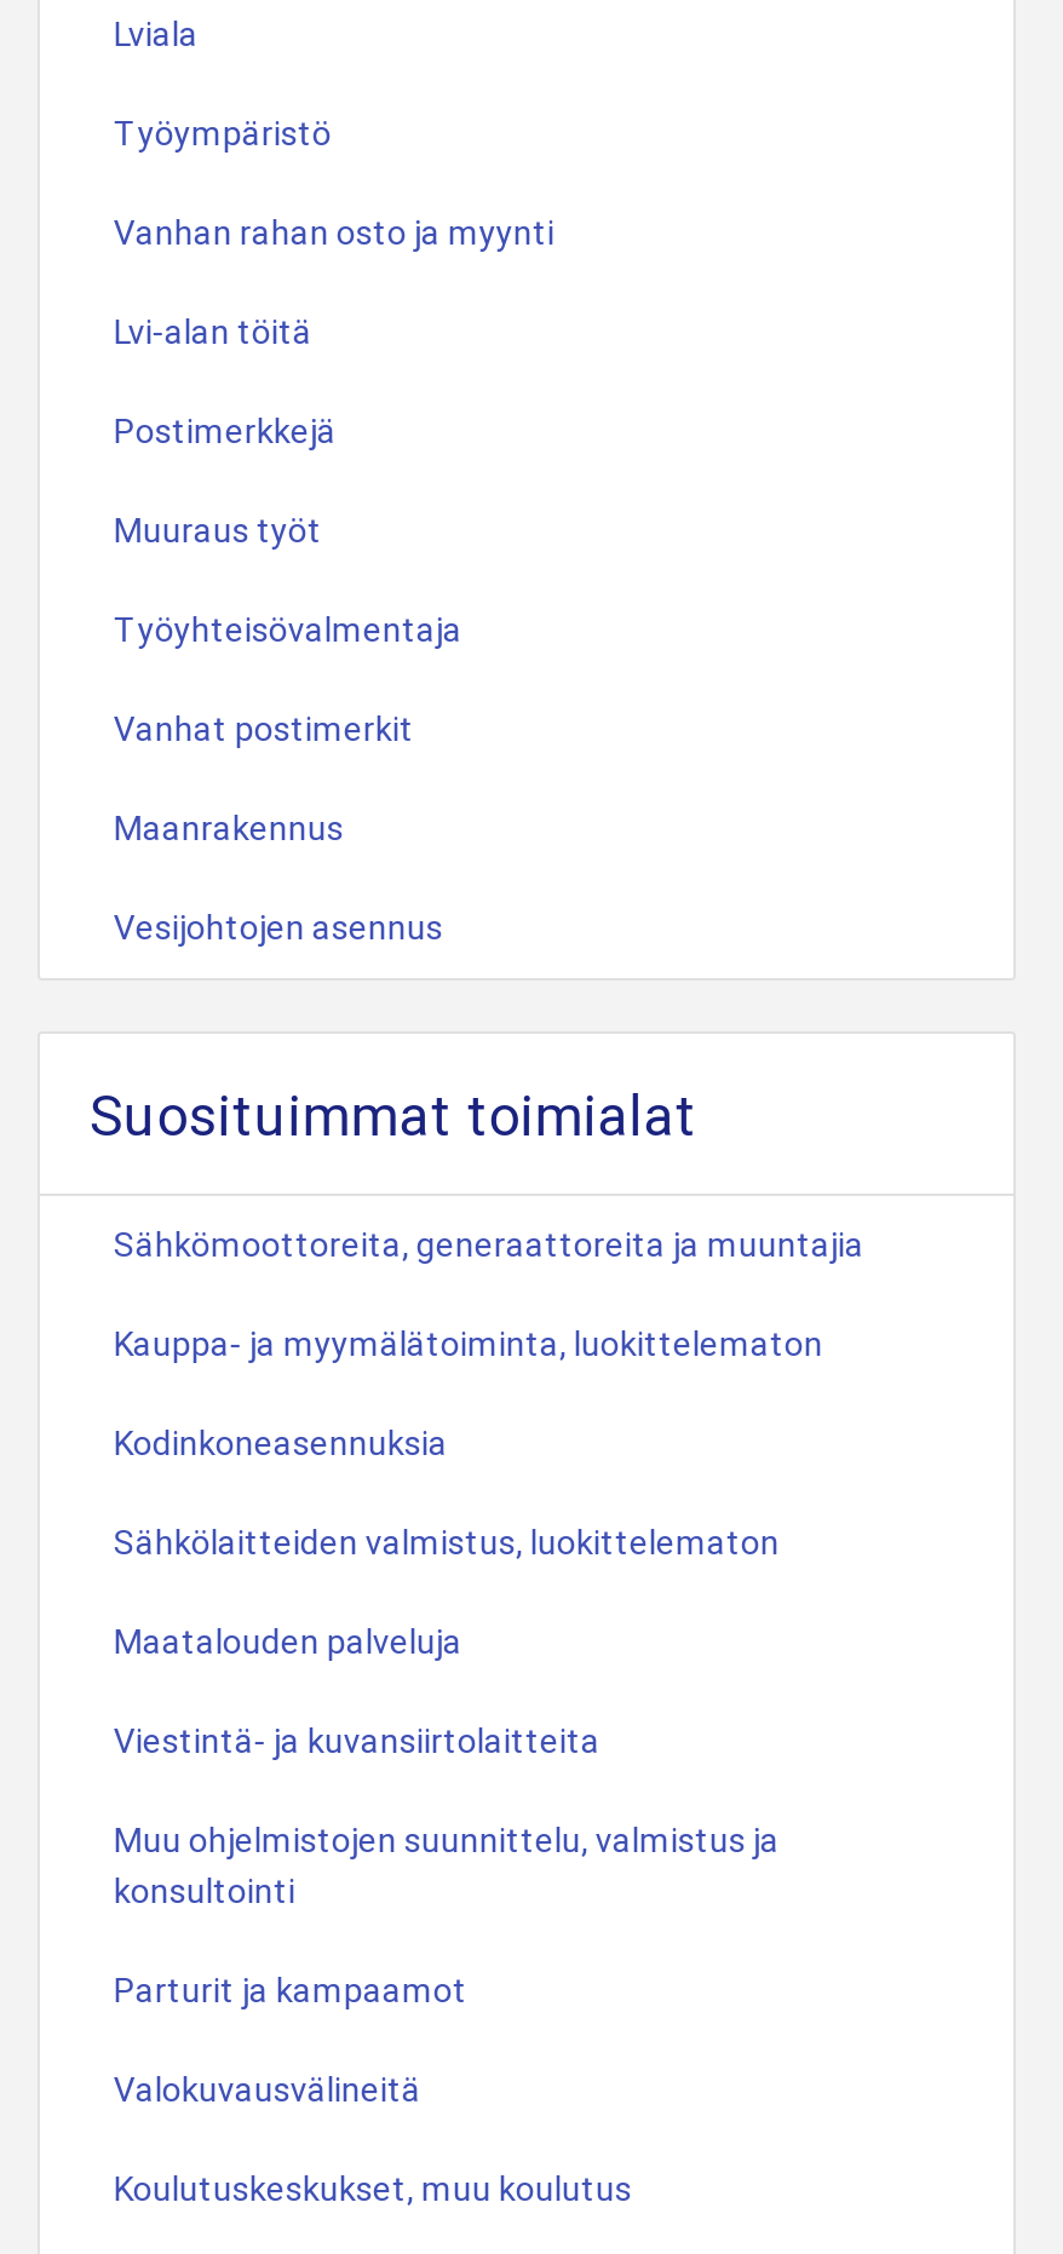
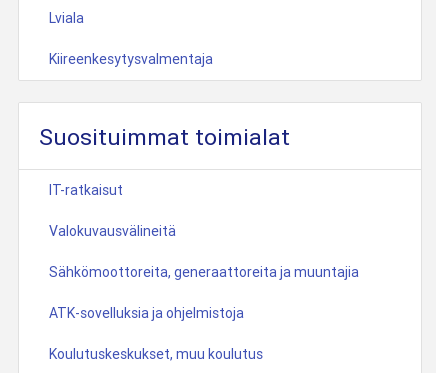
- Työympäristö
- Vanhan rahan osto ja myynti
- Lvi-alan töitä
- Postimerkkejä
- Muuraus työt
- Työyhteisövalmentaja
- Vanhat postimerkit
- Maanrakennus
- Vesijohtojen asennus
+ Kiireenkesytysvalmentaja

moved down: Sähkömoottoreita, generaattoreita ja muuntajia

- Kauppa- ja myymälätoiminta, luokittelematon
- Kodinkoneasennuksia
- Sähkölaitteiden valmistus, luokittelematon
- Maatalouden palveluja
- Viestintä- ja kuvansiirtolaitteita
- Muu ohjelmistojen suunnittelu, valmistus ja
- konsultointi
- Parturit ja kampaamot
+ IT-ratkaisut

moved up: Valokuvausvälineitä

+ ATK-sovelluksia ja ohjelmistoja
